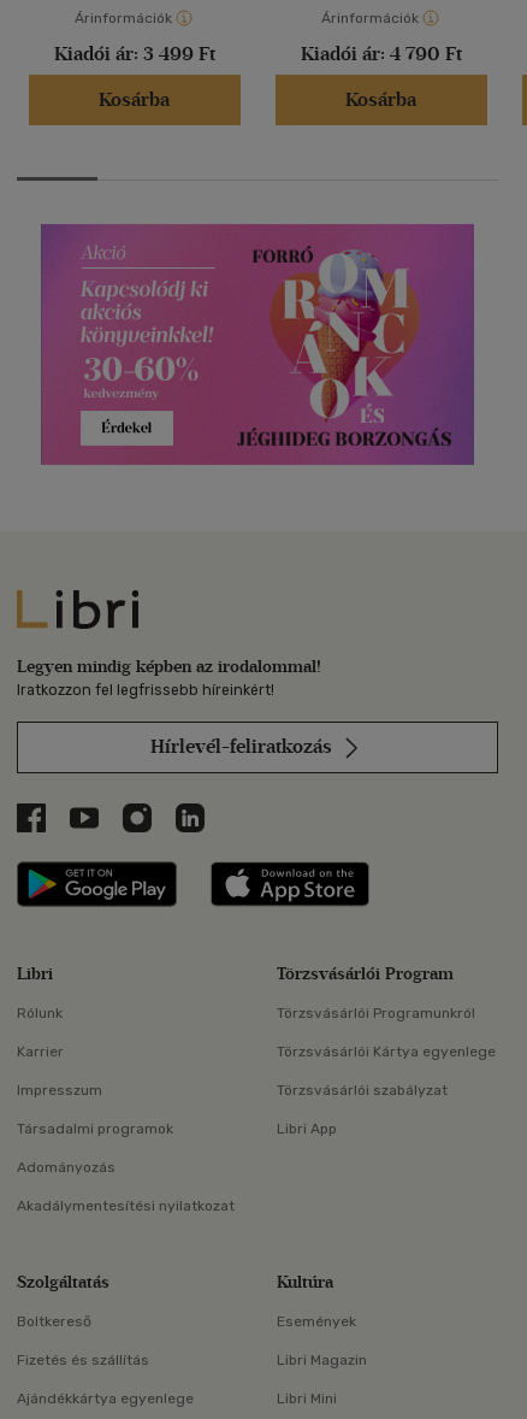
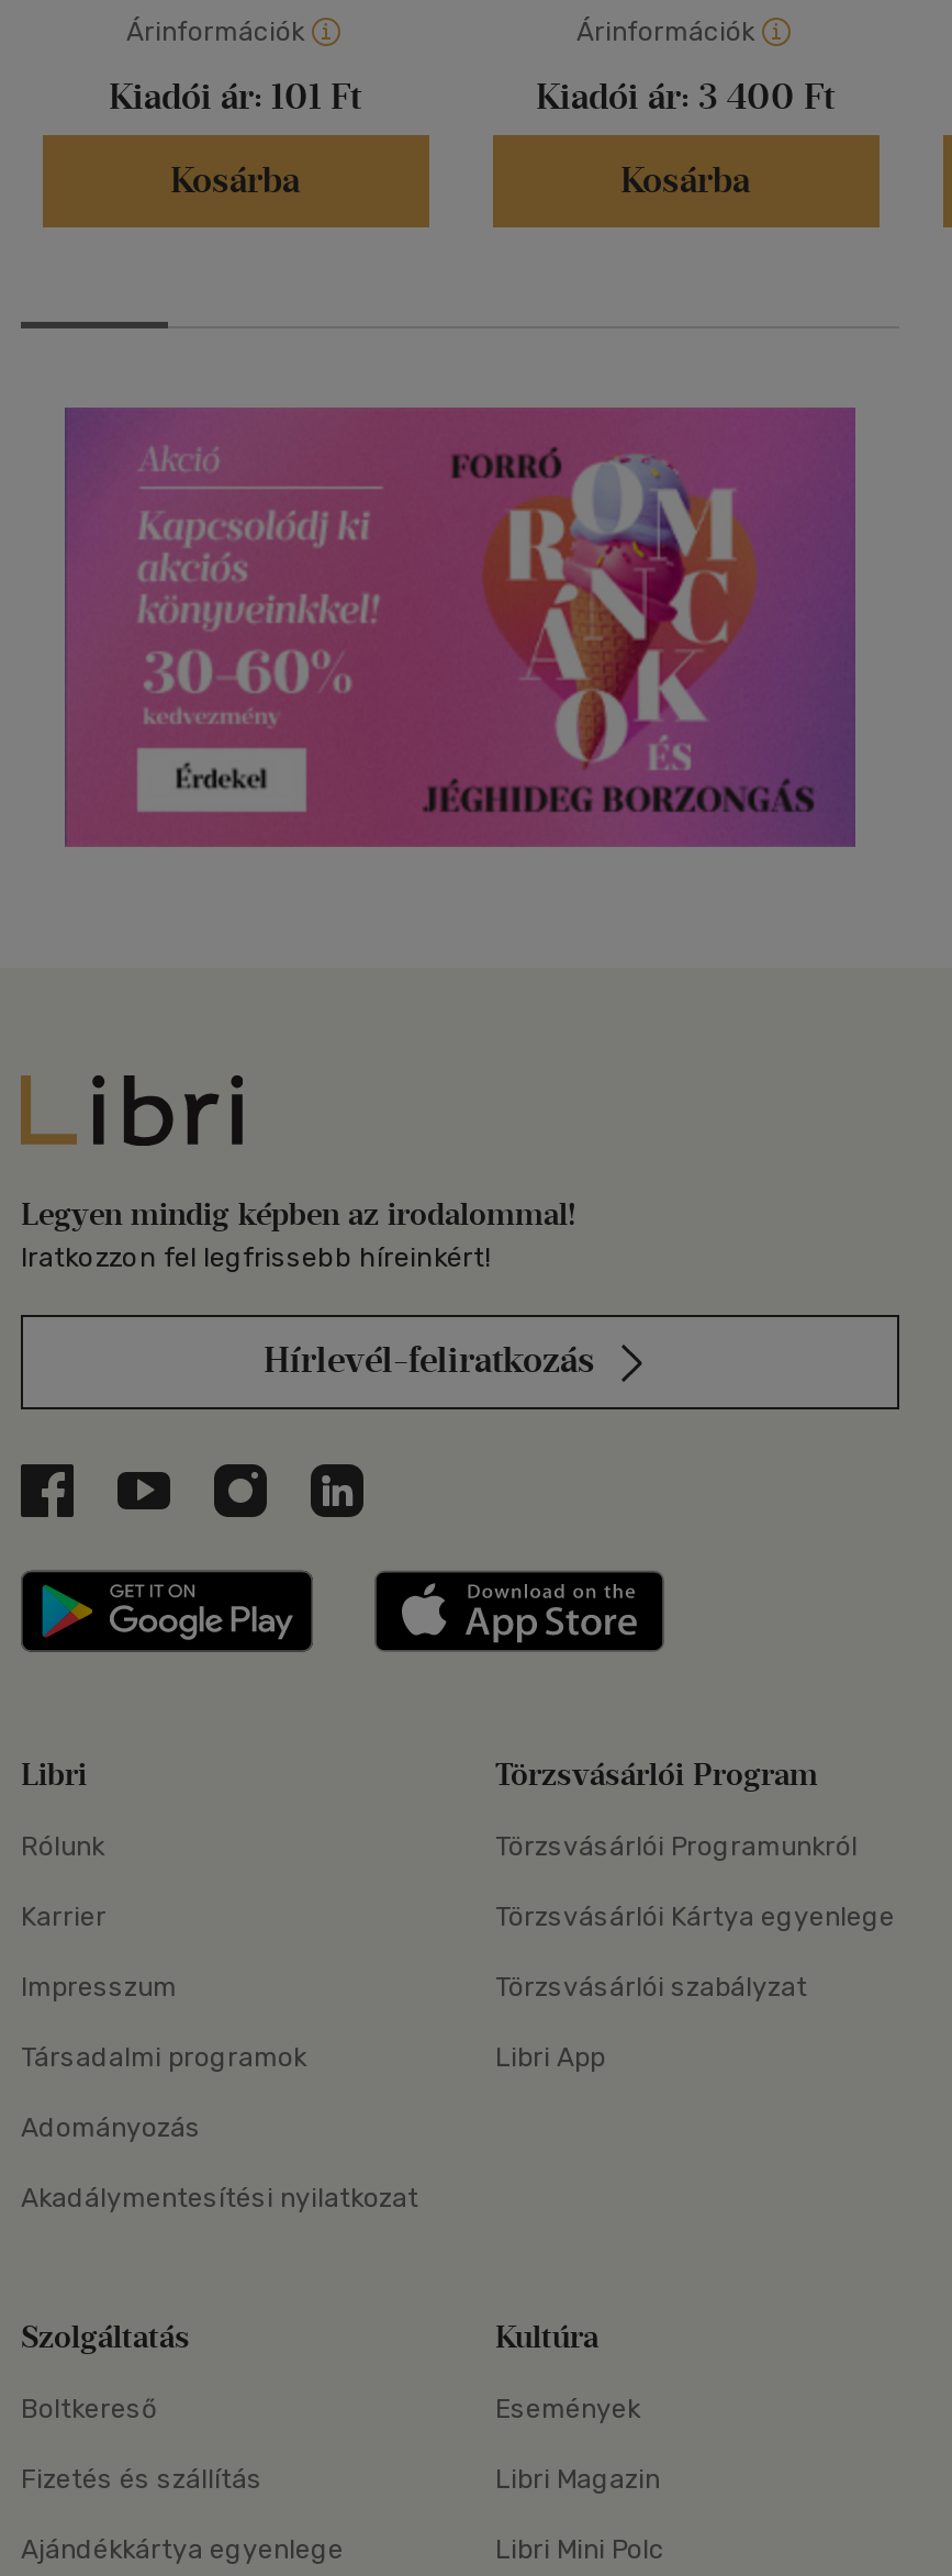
- Kiadói ár: 3 499 Ft
+ Kiadói ár: 101 Ft

- Kiadói ár: 4 790 Ft
+ Kiadói ár: 3 400 Ft

- Libri Mini
+ Libri Mini Polc
